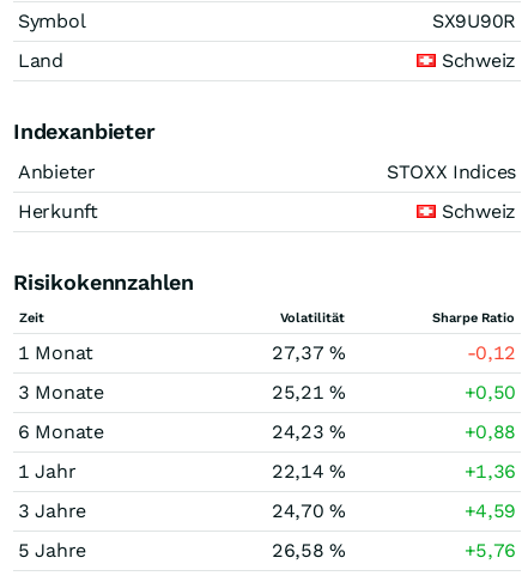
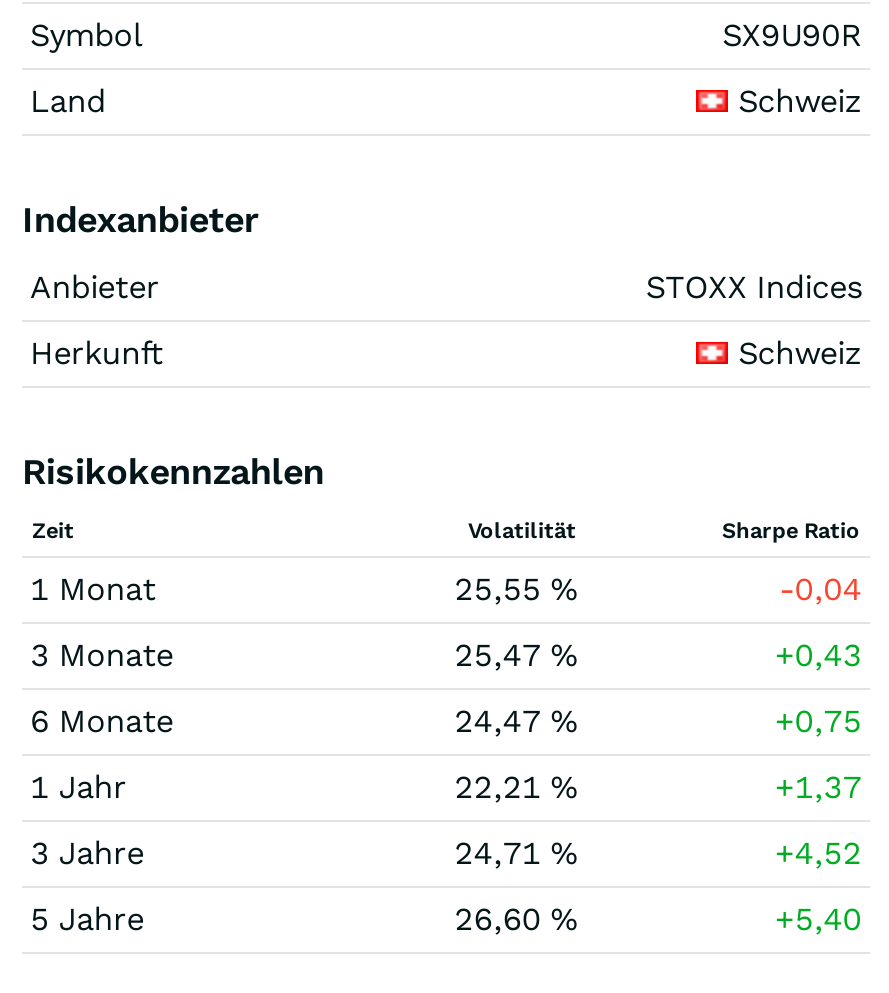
- 27,37 %
+ 25,55 %

- -0,12
+ -0,04

- 25,21 %
+ 25,47 %

- +0,50
+ +0,43

- 24,23 %
+ 24,47 %

- +0,88
+ +0,75

- 22,14 %
+ 22,21 %

- +1,36
+ +1,37

- 24,70 %
+ 24,71 %

- +4,59
+ +4,52

- 26,58 %
+ 26,60 %

- +5,76
+ +5,40
